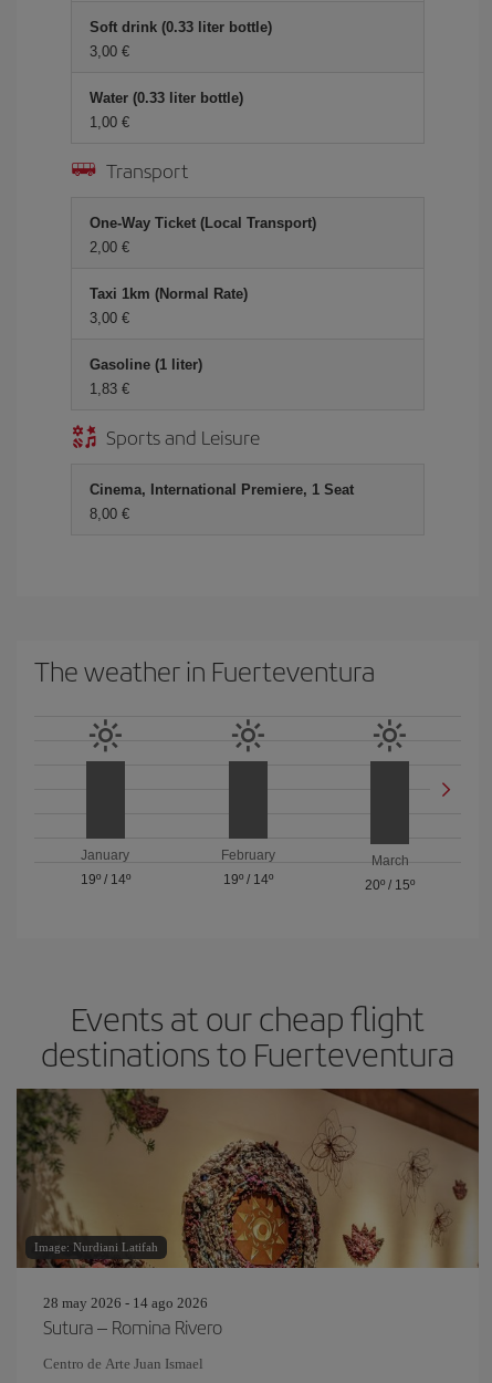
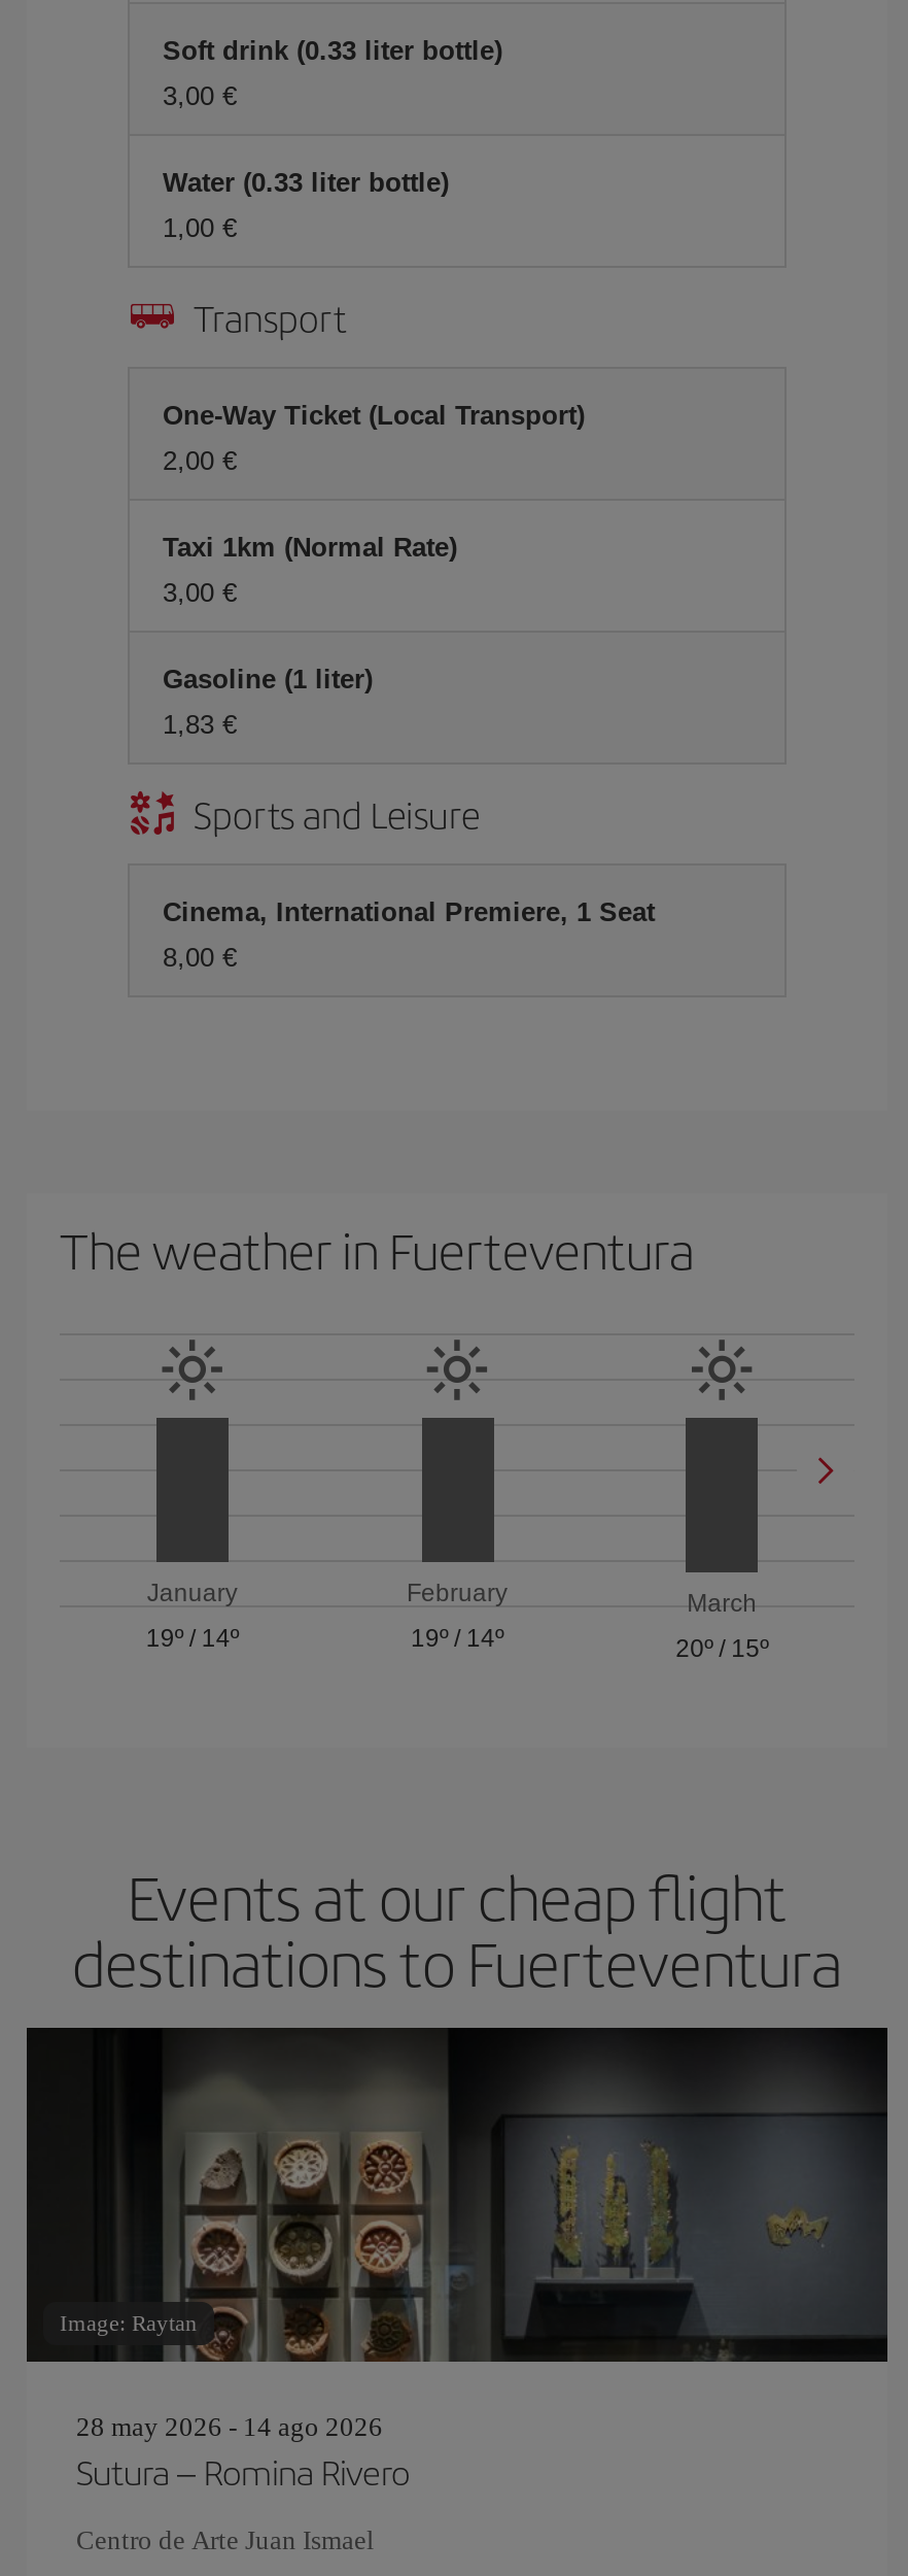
- [image]
- Image: Nurdiani Latifah
+ [image]
+ Image: Raytan
